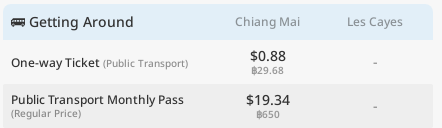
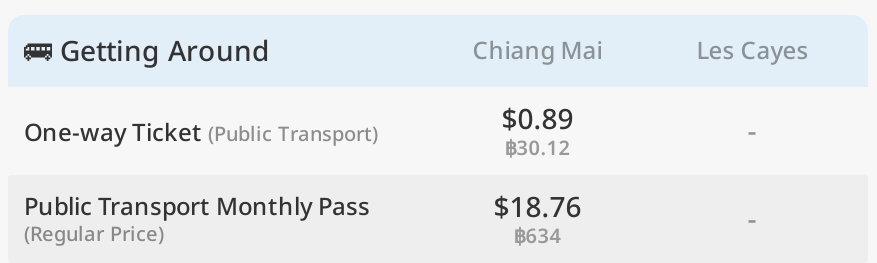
- $0.88
+ $0.89

- ฿29.68
+ ฿30.12

- $19.34
+ $18.76

- ฿650
+ ฿634
